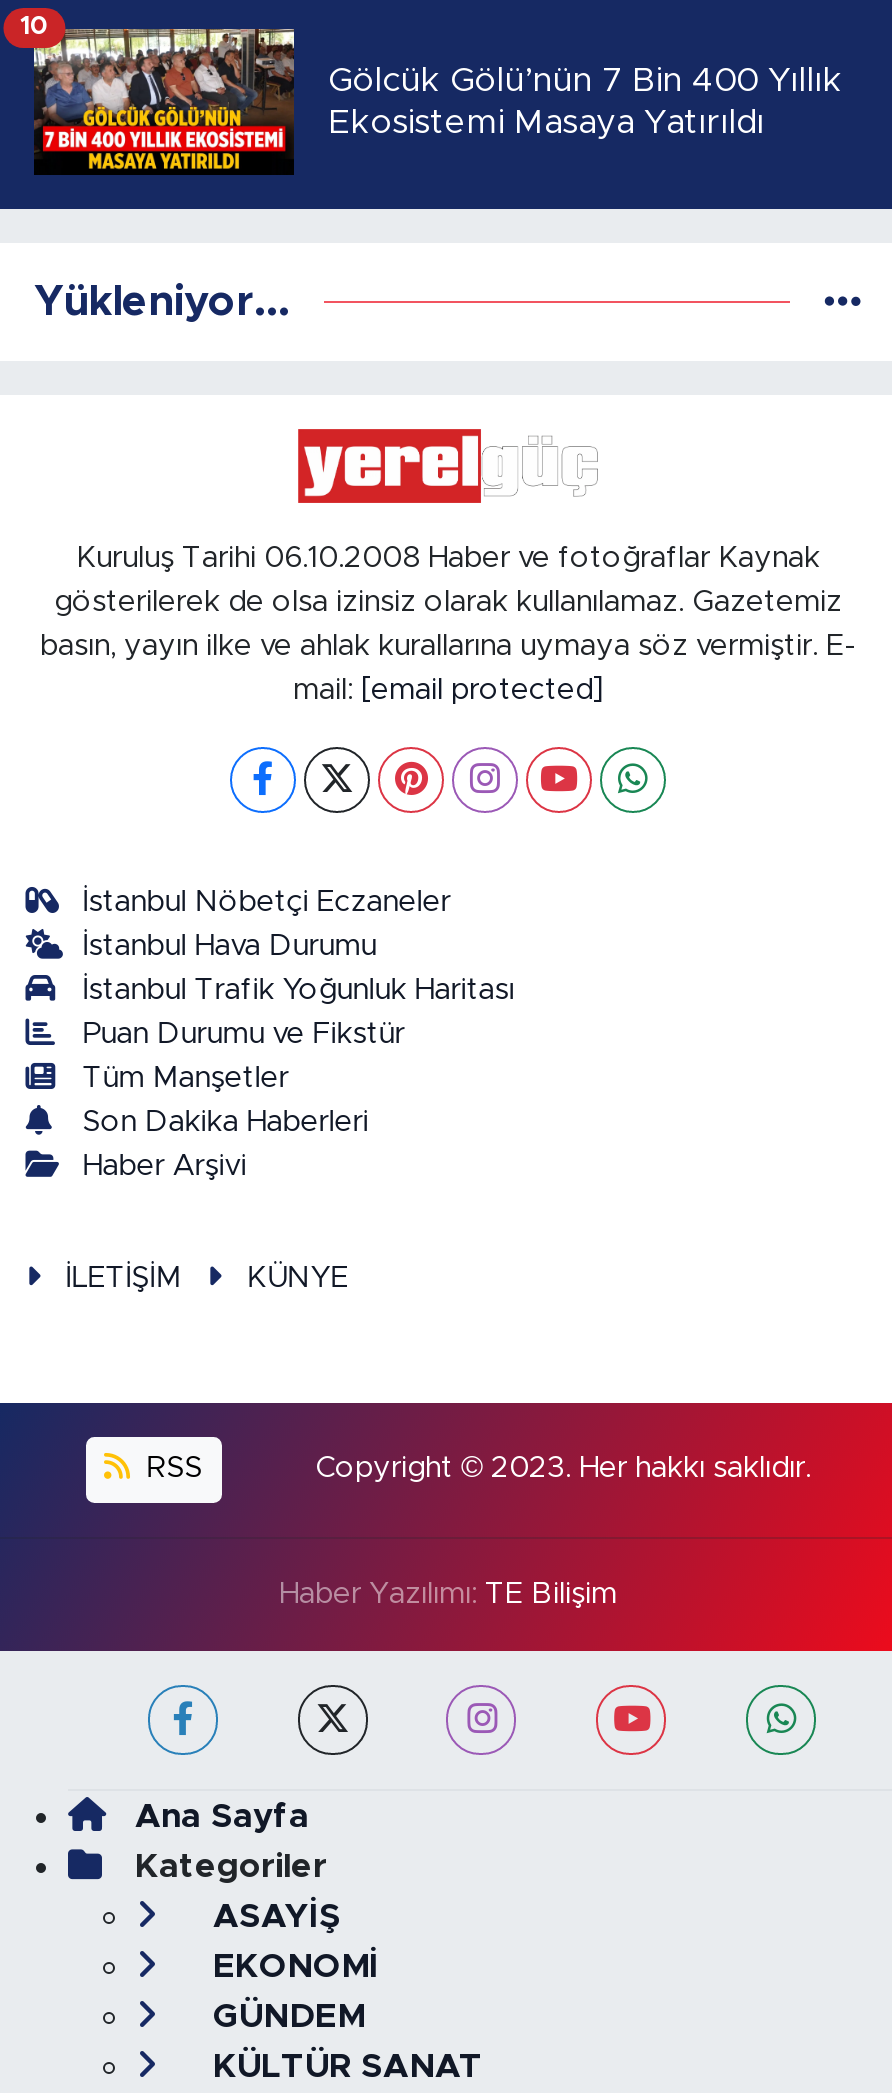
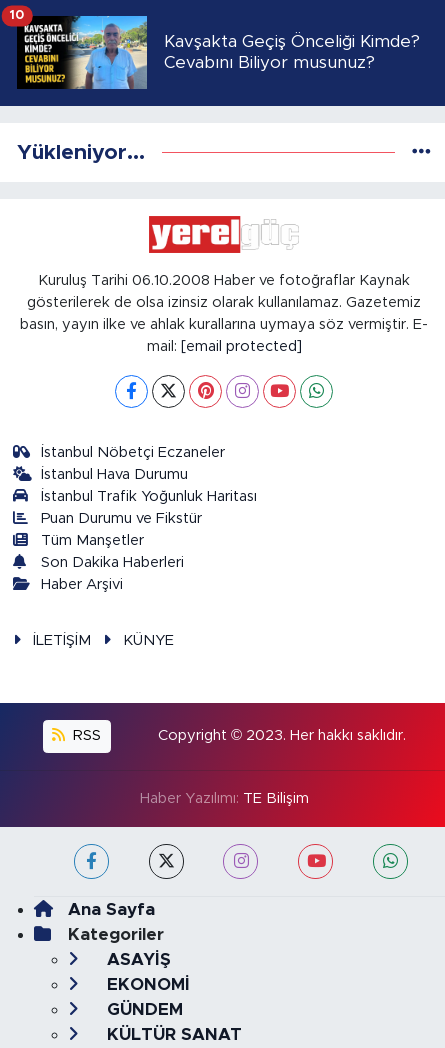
- [image]
- Gölcük Gölü’nün 7 Bin 400 Yıllık
- Ekosistemi Masaya Yatırıldı
+ [image]
+ Kavşakta Geçiş Önceliği Kimde?
+ Cevabını Biliyor musunuz?
